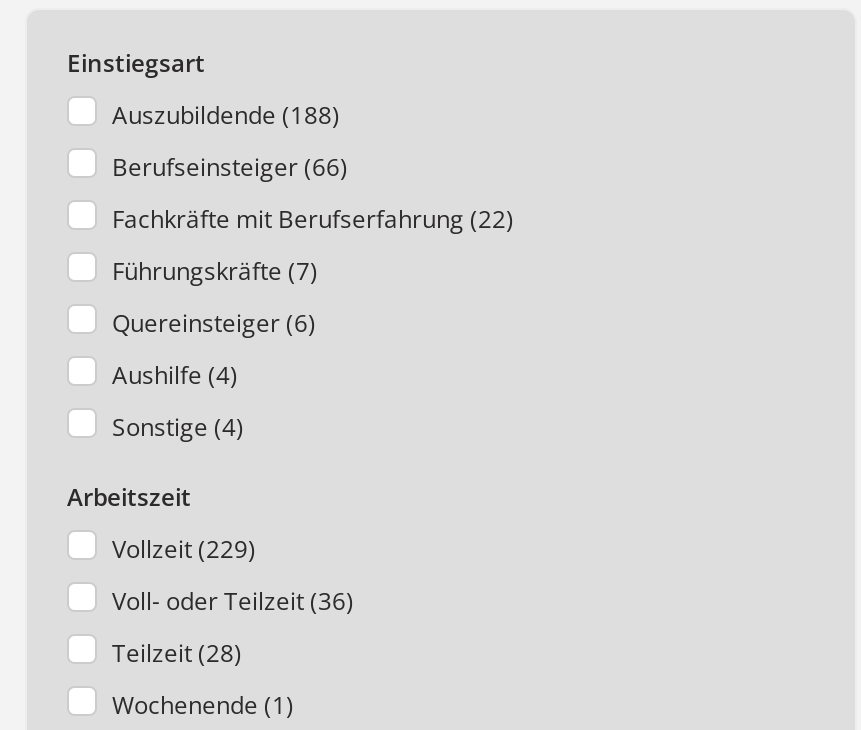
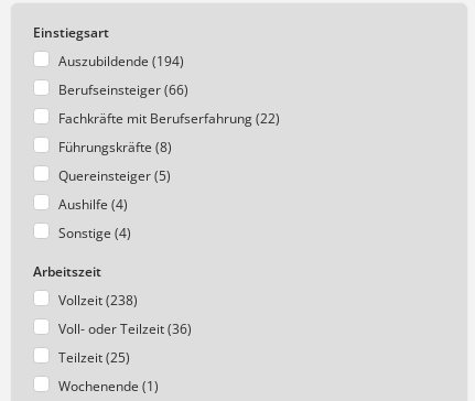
- Auszubildende (188)
+ Auszubildende (194)

- Führungskräfte (7)
+ Führungskräfte (8)

- Quereinsteiger (6)
+ Quereinsteiger (5)

- Vollzeit (229)
+ Vollzeit (238)

- Teilzeit (28)
+ Teilzeit (25)
